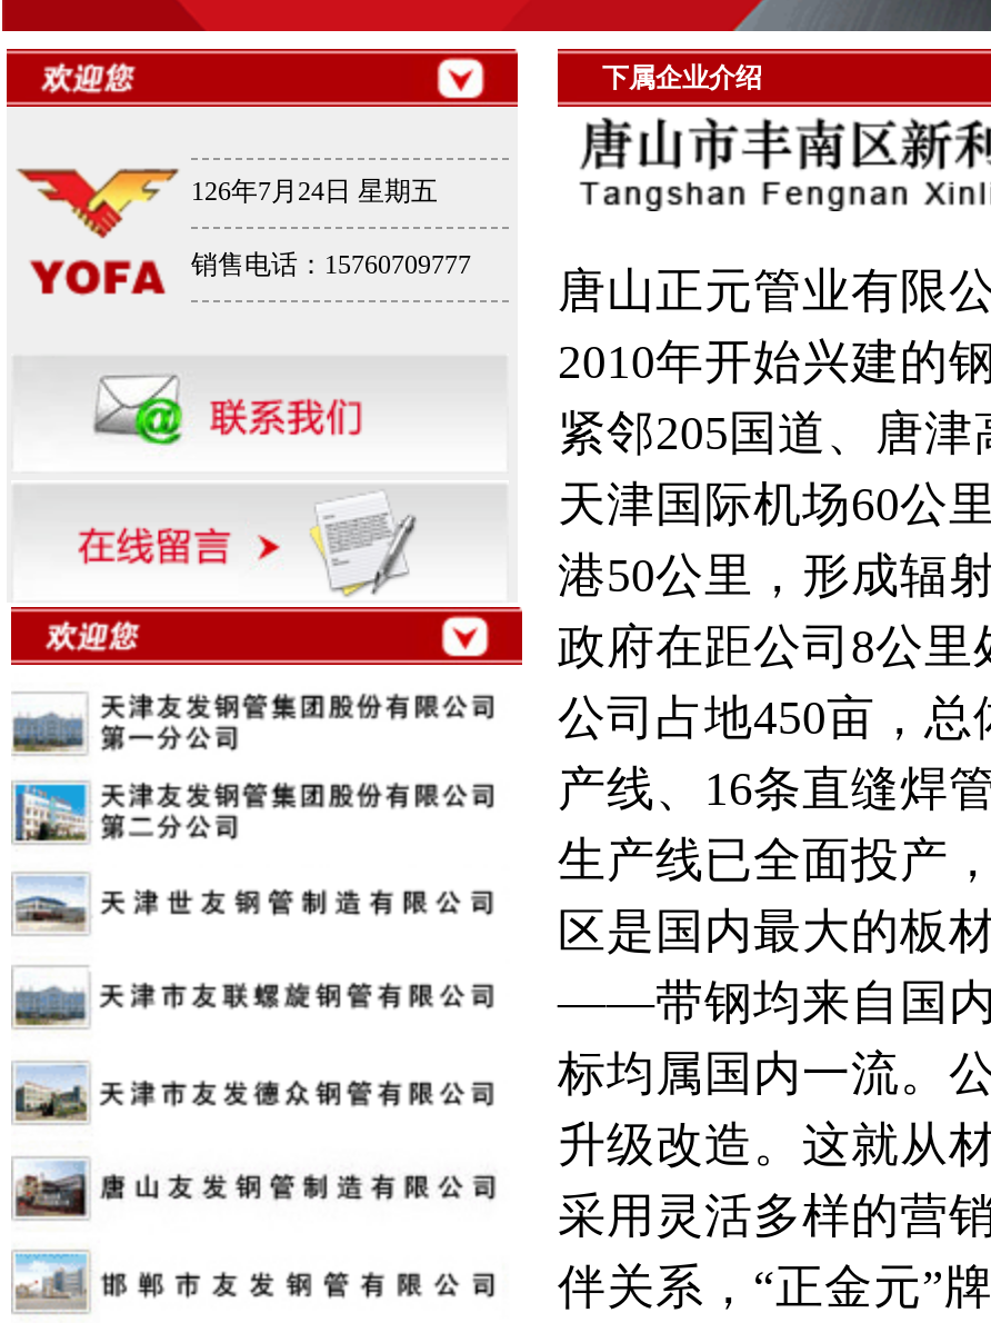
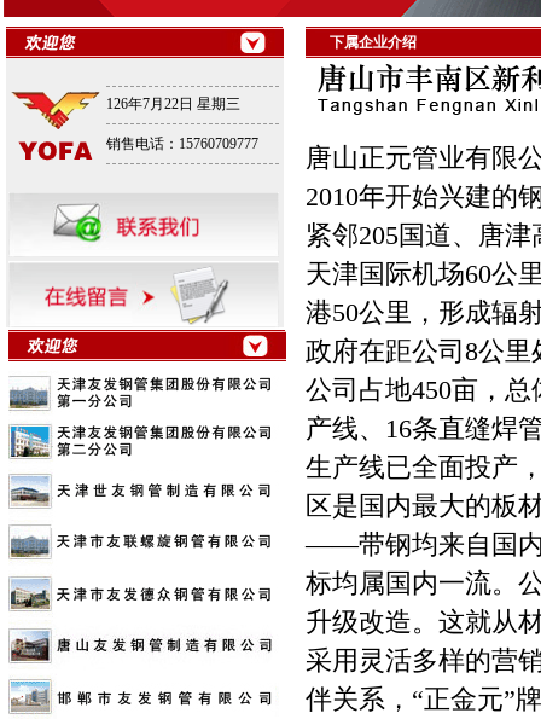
- 126年7月24日 星期五
+ 126年7月22日 星期三
